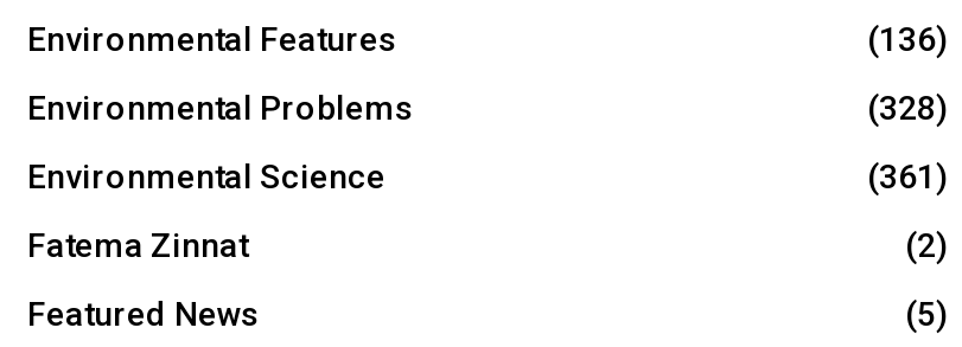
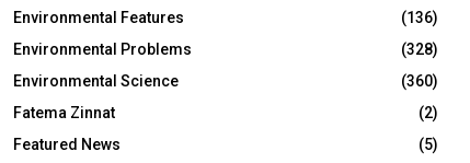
- (361)
+ (360)
